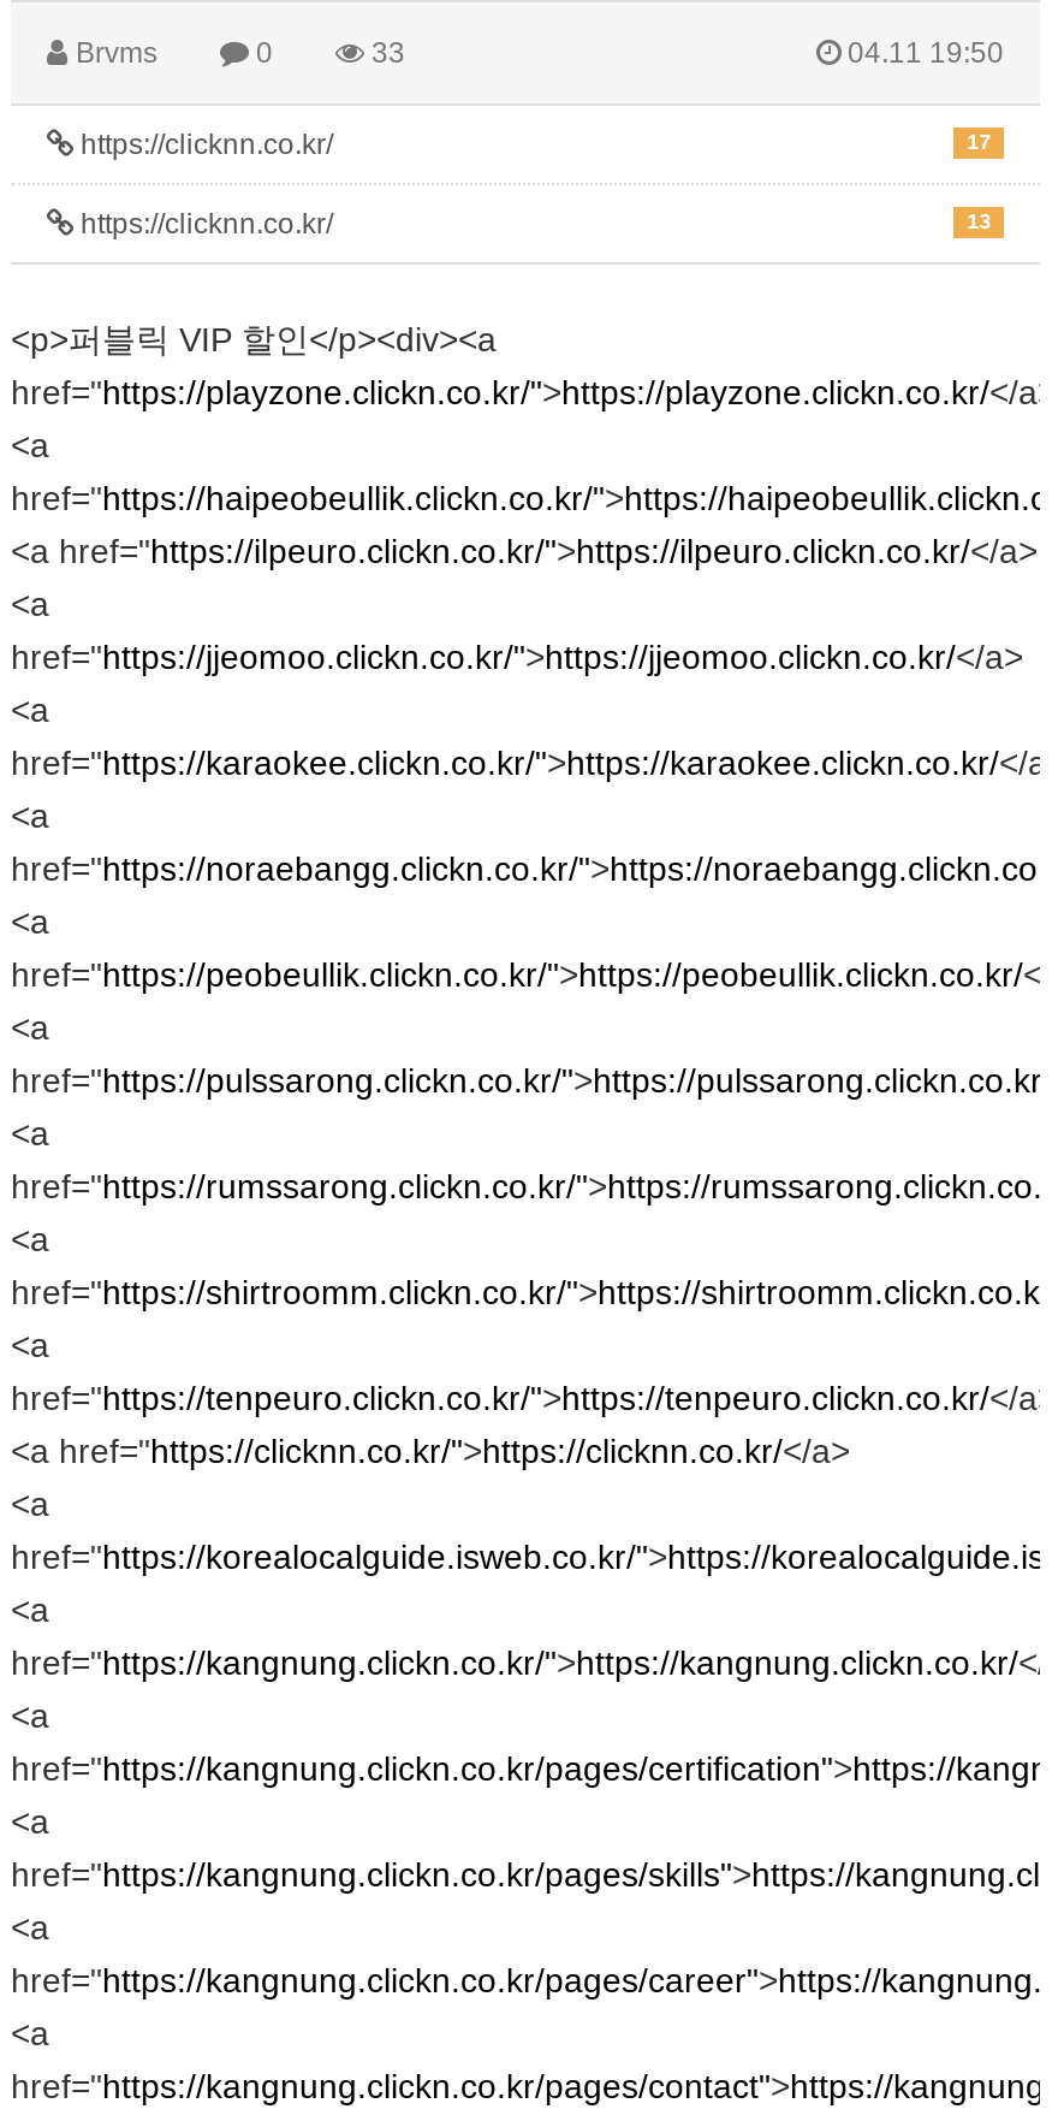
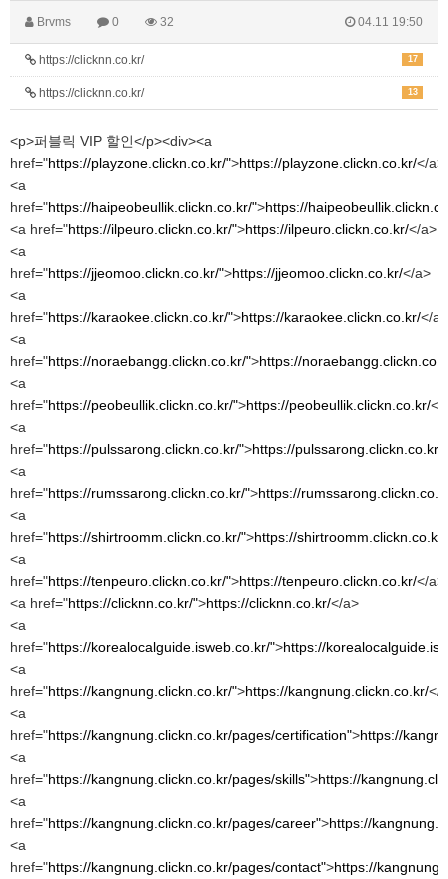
- 33
+ 32
